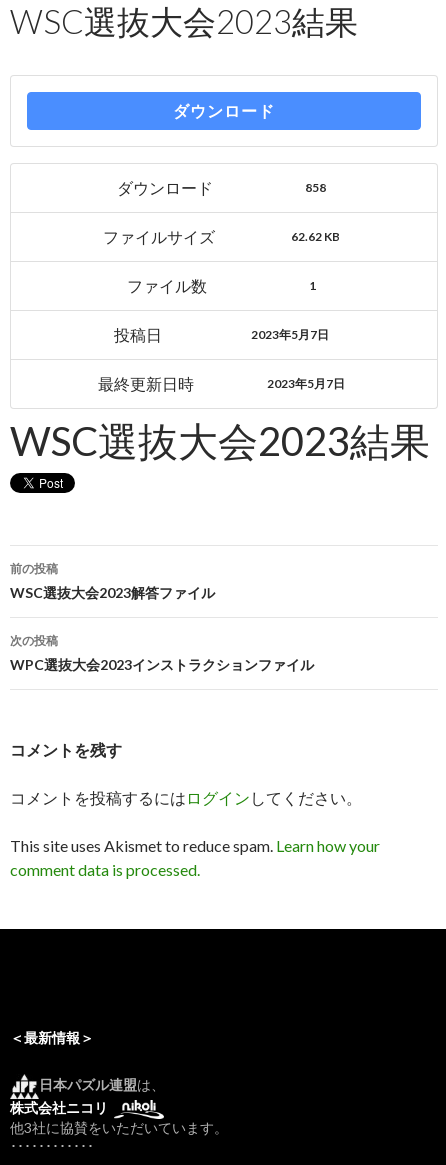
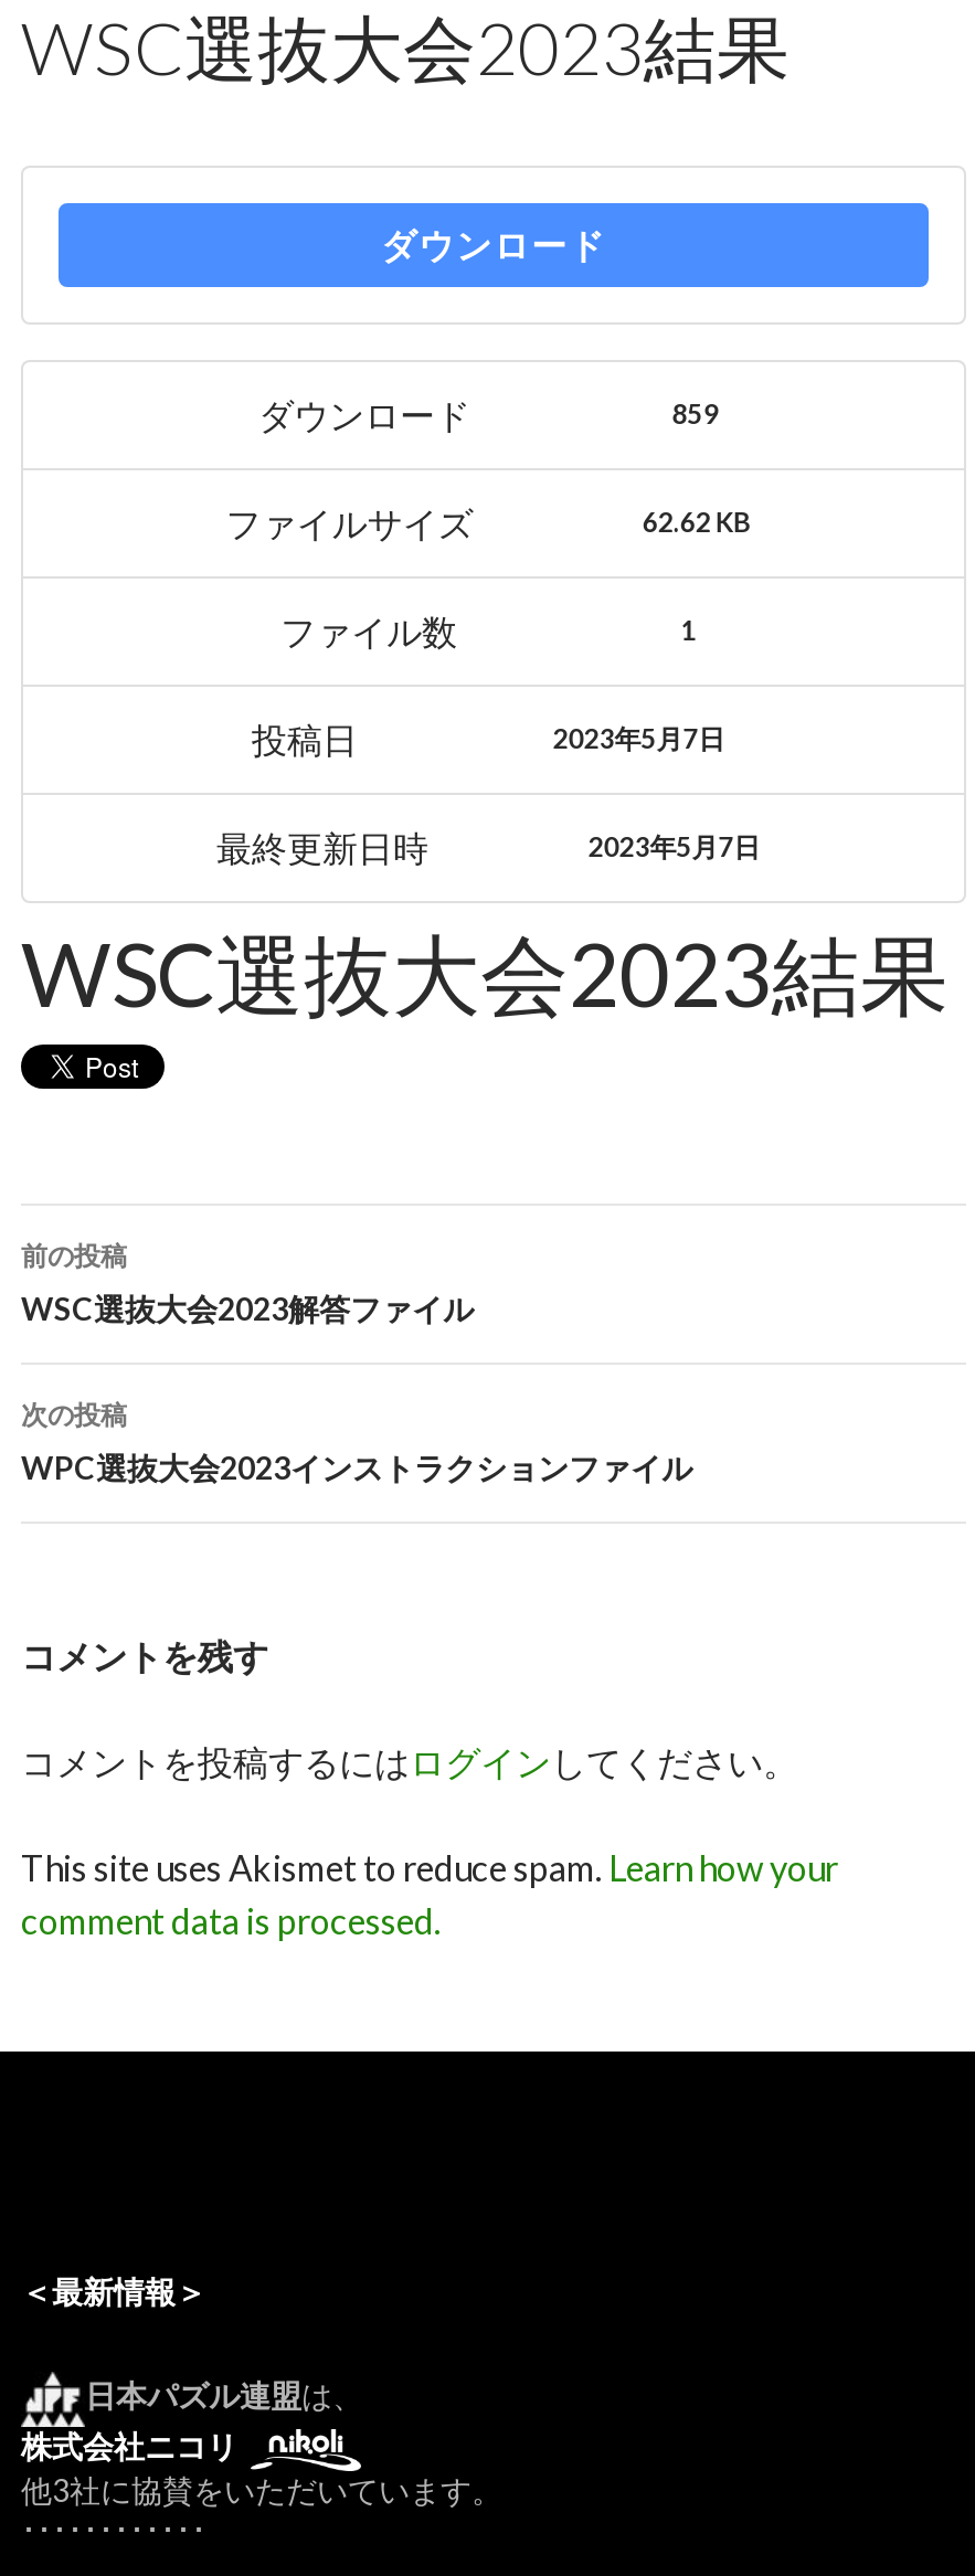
- 858
+ 859
